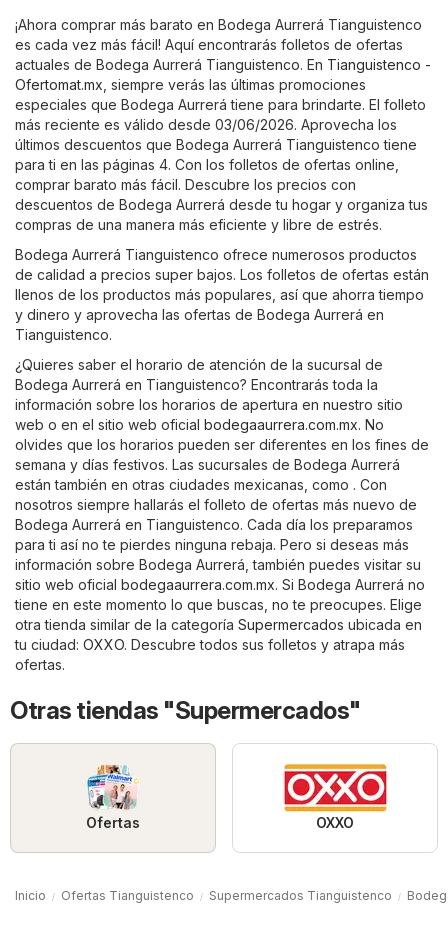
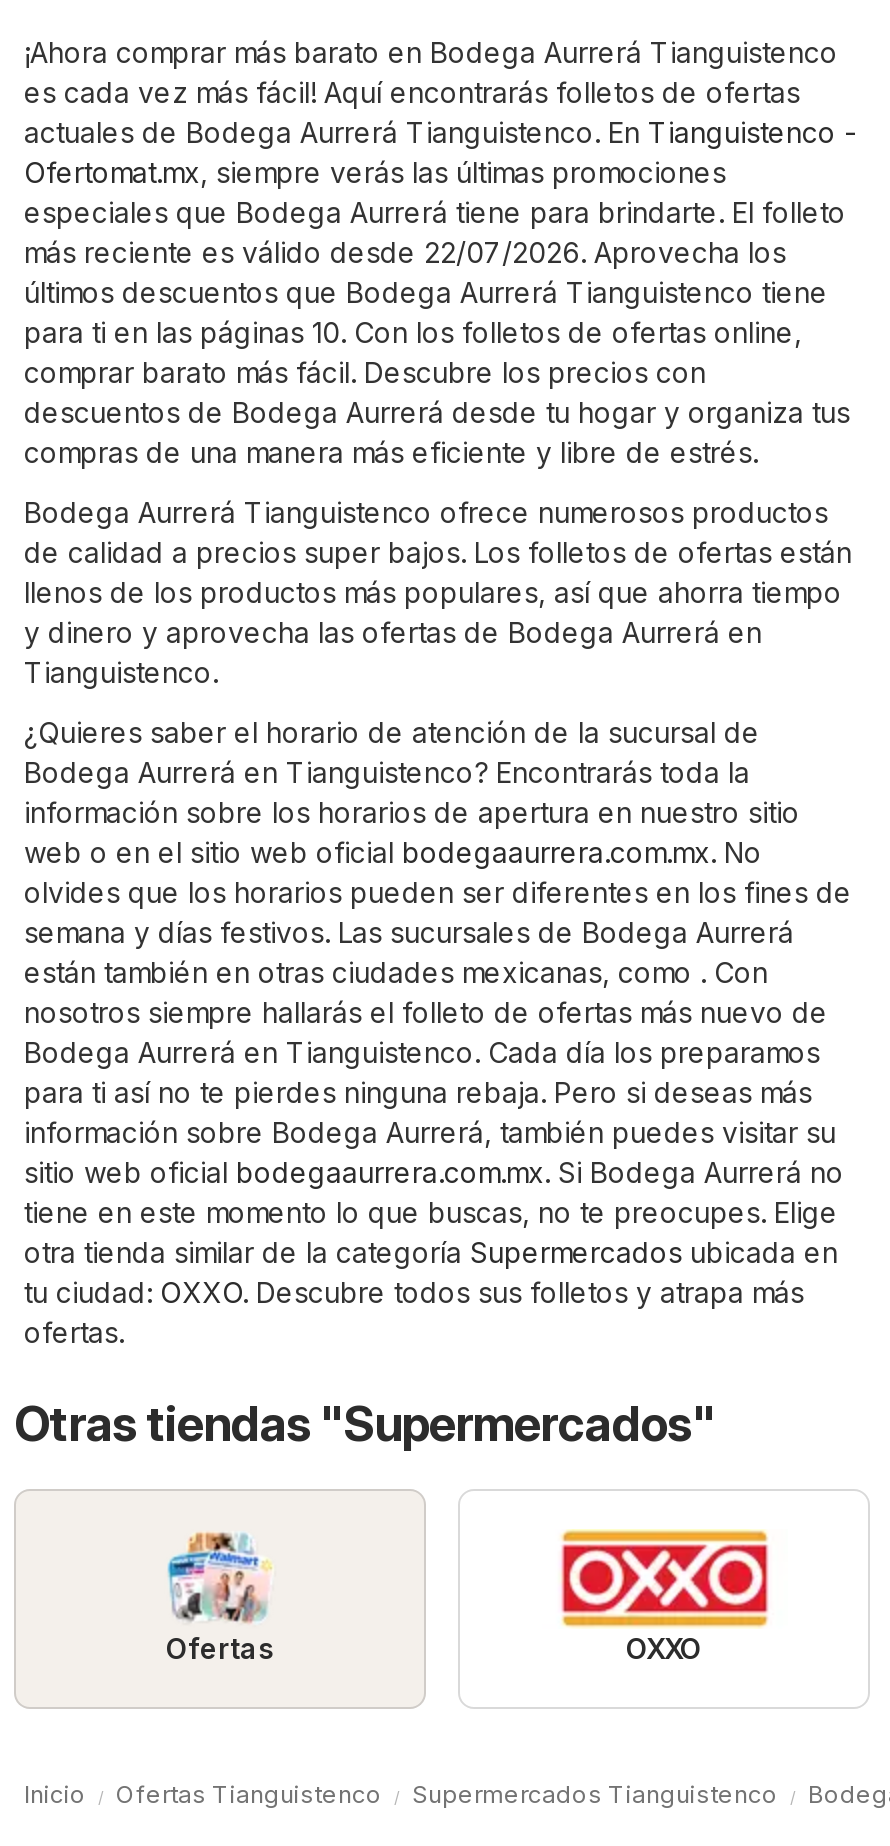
- más reciente es válido desde 03/06/2026. Aprovecha los
+ más reciente es válido desde 22/07/2026. Aprovecha los

- para ti en las páginas 4. Con los folletos de ofertas online,
+ para ti en las páginas 10. Con los folletos de ofertas online,
